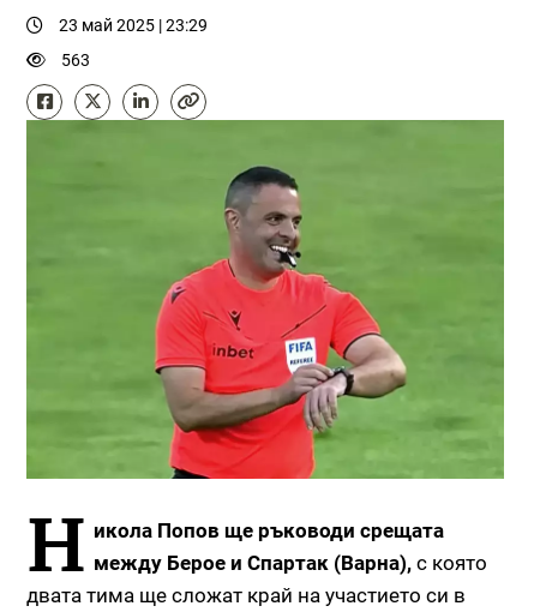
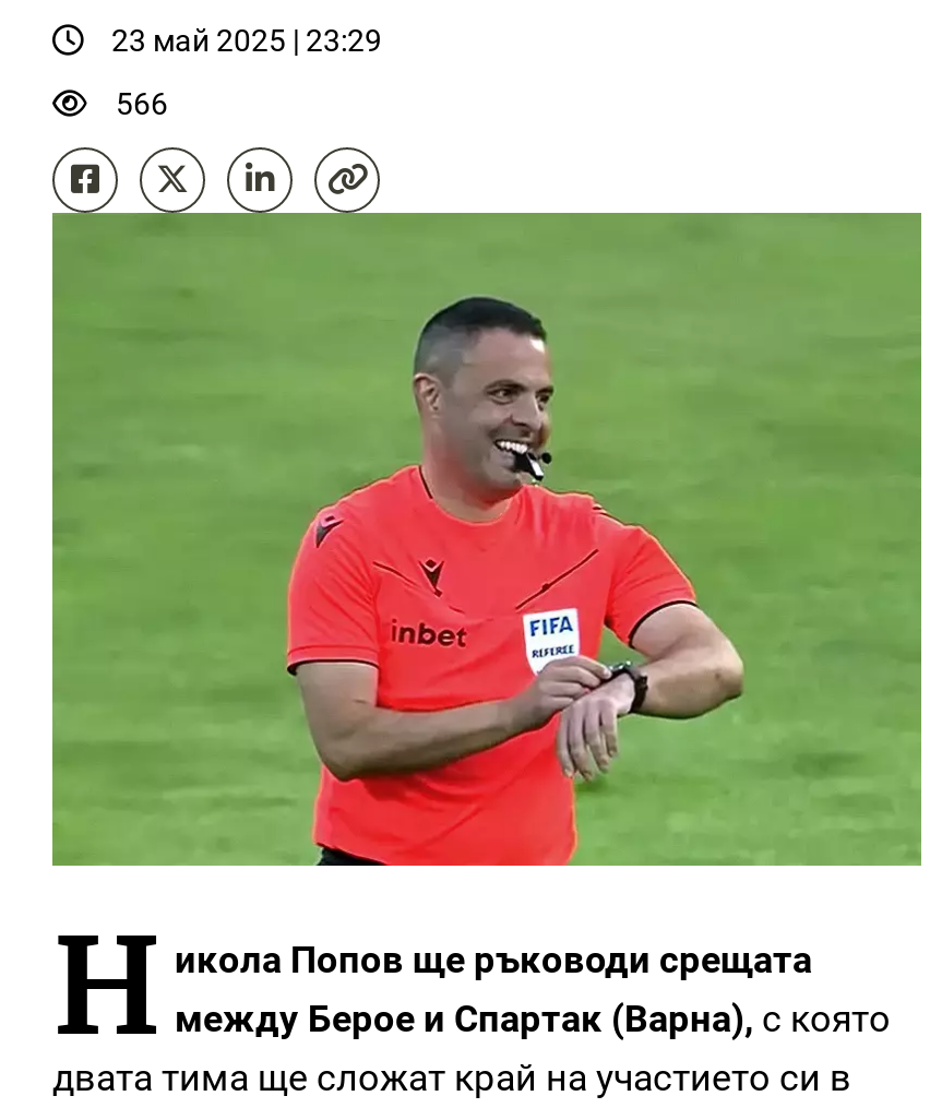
- 563
+ 566
